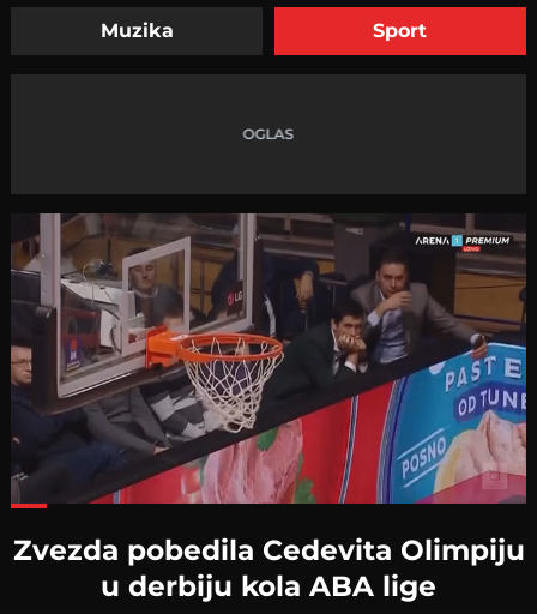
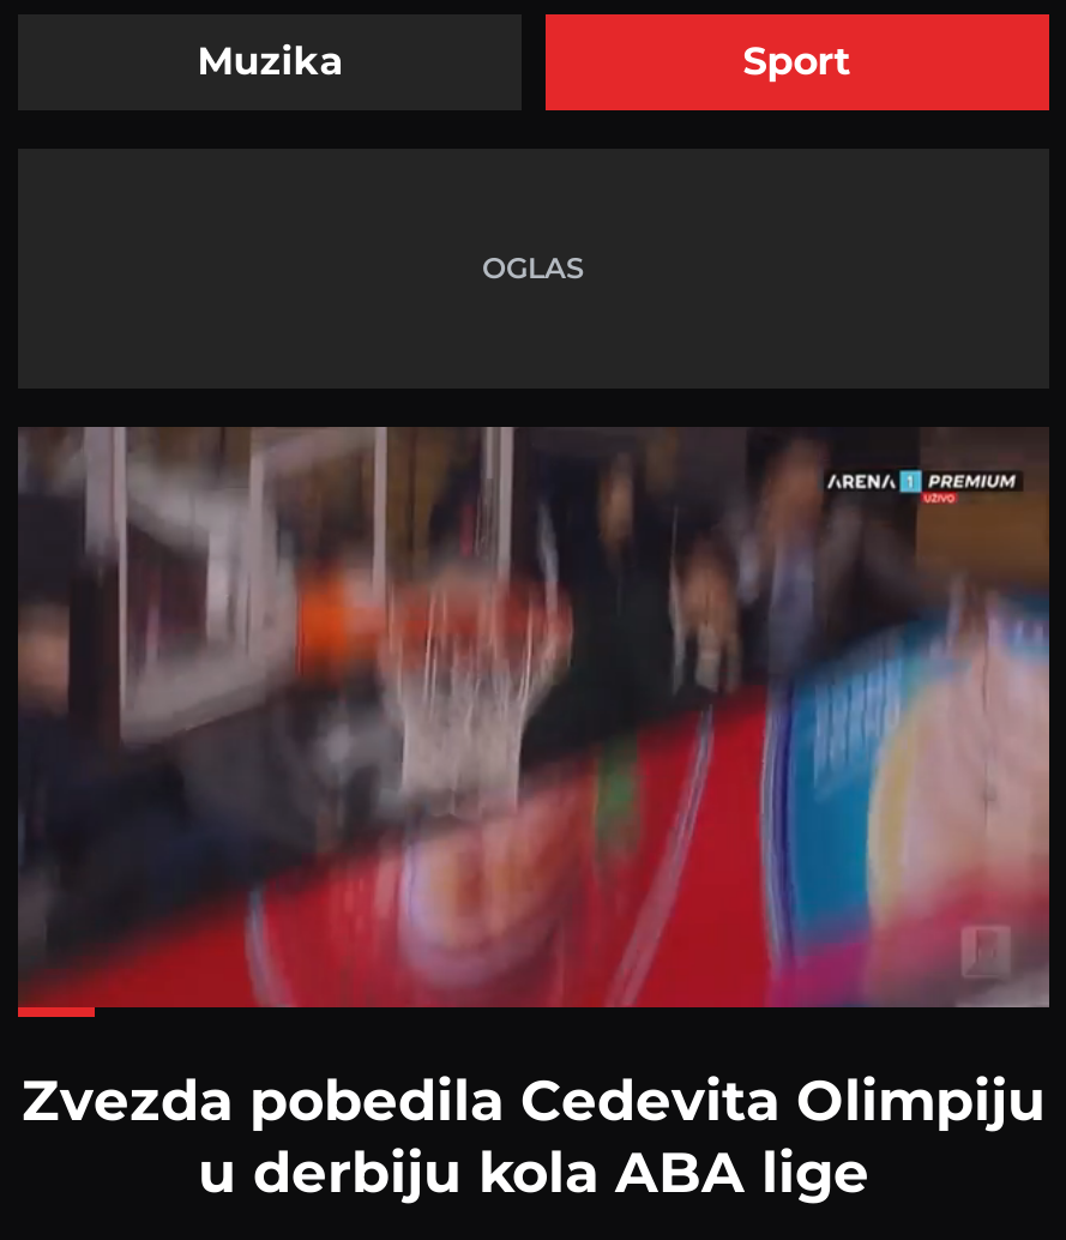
- [image]
+ [image]
